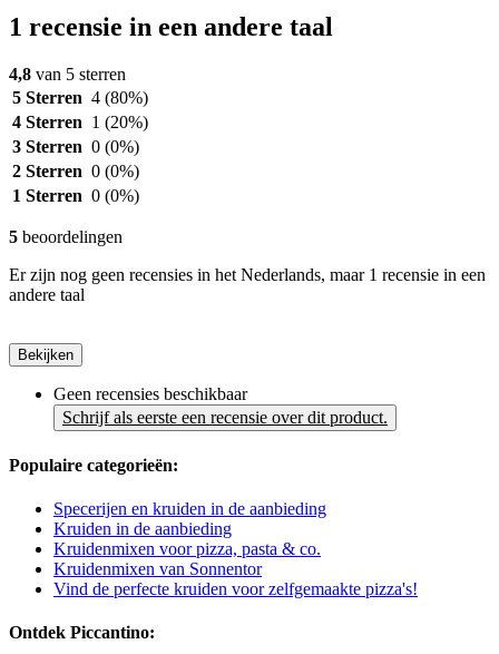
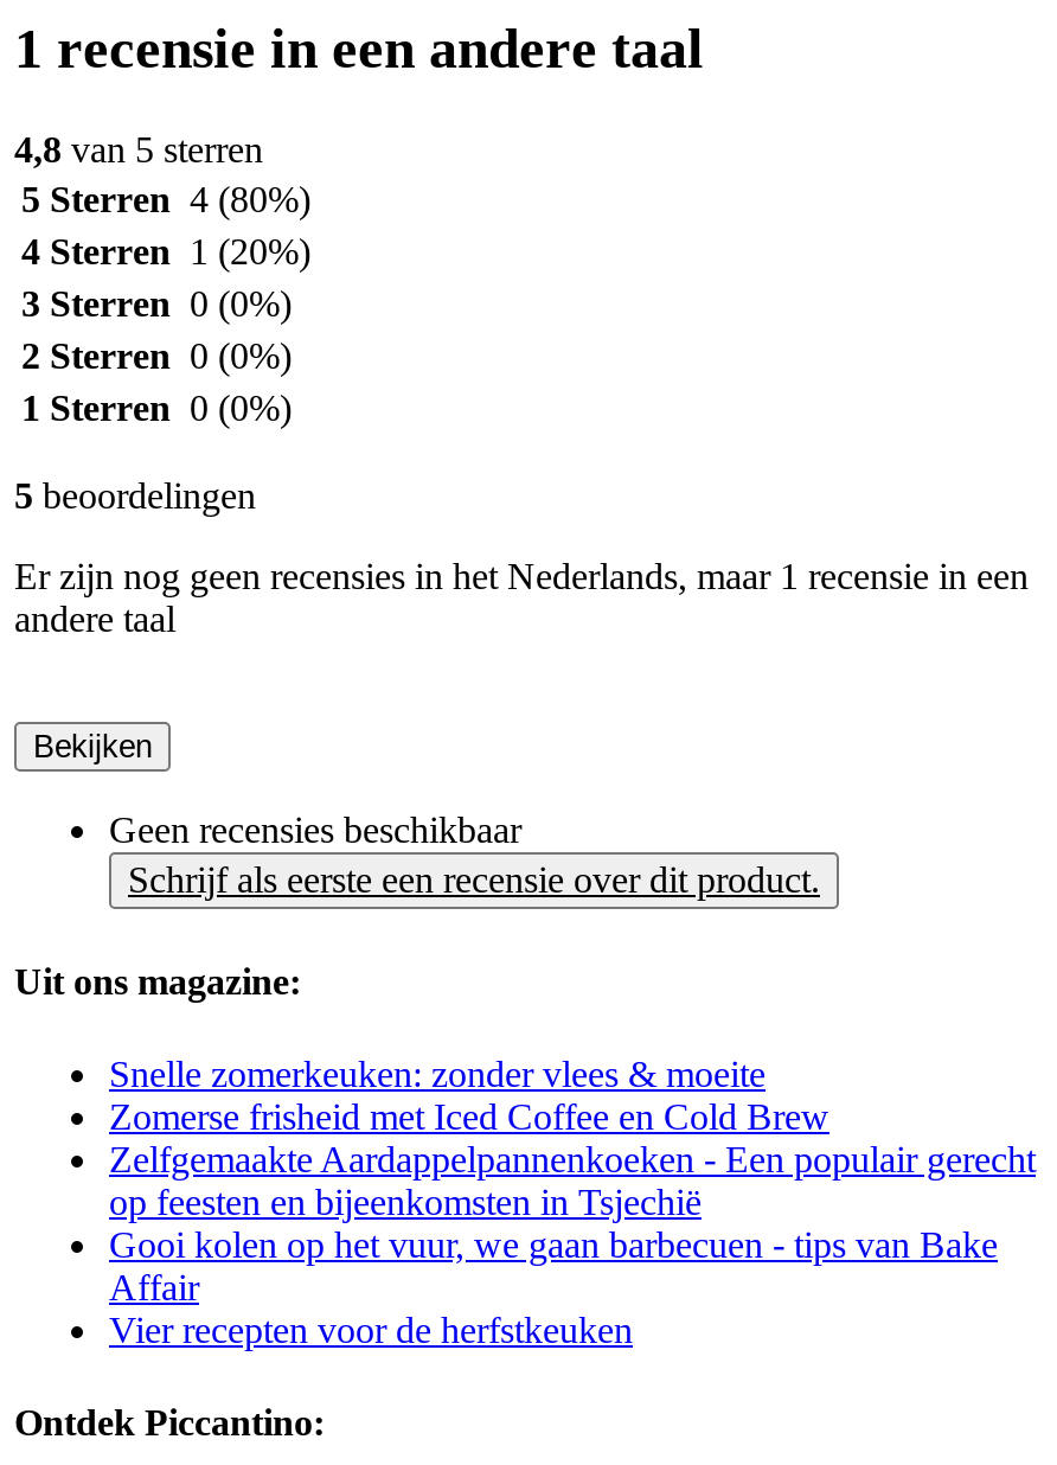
- Populaire categorieën:
+ Uit ons magazine:

- Specerijen en kruiden in de aanbieding
- Kruiden in de aanbieding
- Kruidenmixen voor pizza, pasta & co.
- Kruidenmixen van Sonnentor
- Vind de perfecte kruiden voor zelfgemaakte pizza's!
+ Snelle zomerkeuken: zonder vlees & moeite
+ Zomerse frisheid met Iced Coffee en Cold Brew
+ Zelfgemaakte Aardappelpannenkoeken - Een populair gerecht
+ op feesten en bijeenkomsten in Tsjechië
+ Gooi kolen op het vuur, we gaan barbecuen - tips van Bake
+ Affair
+ Vier recepten voor de herfstkeuken
